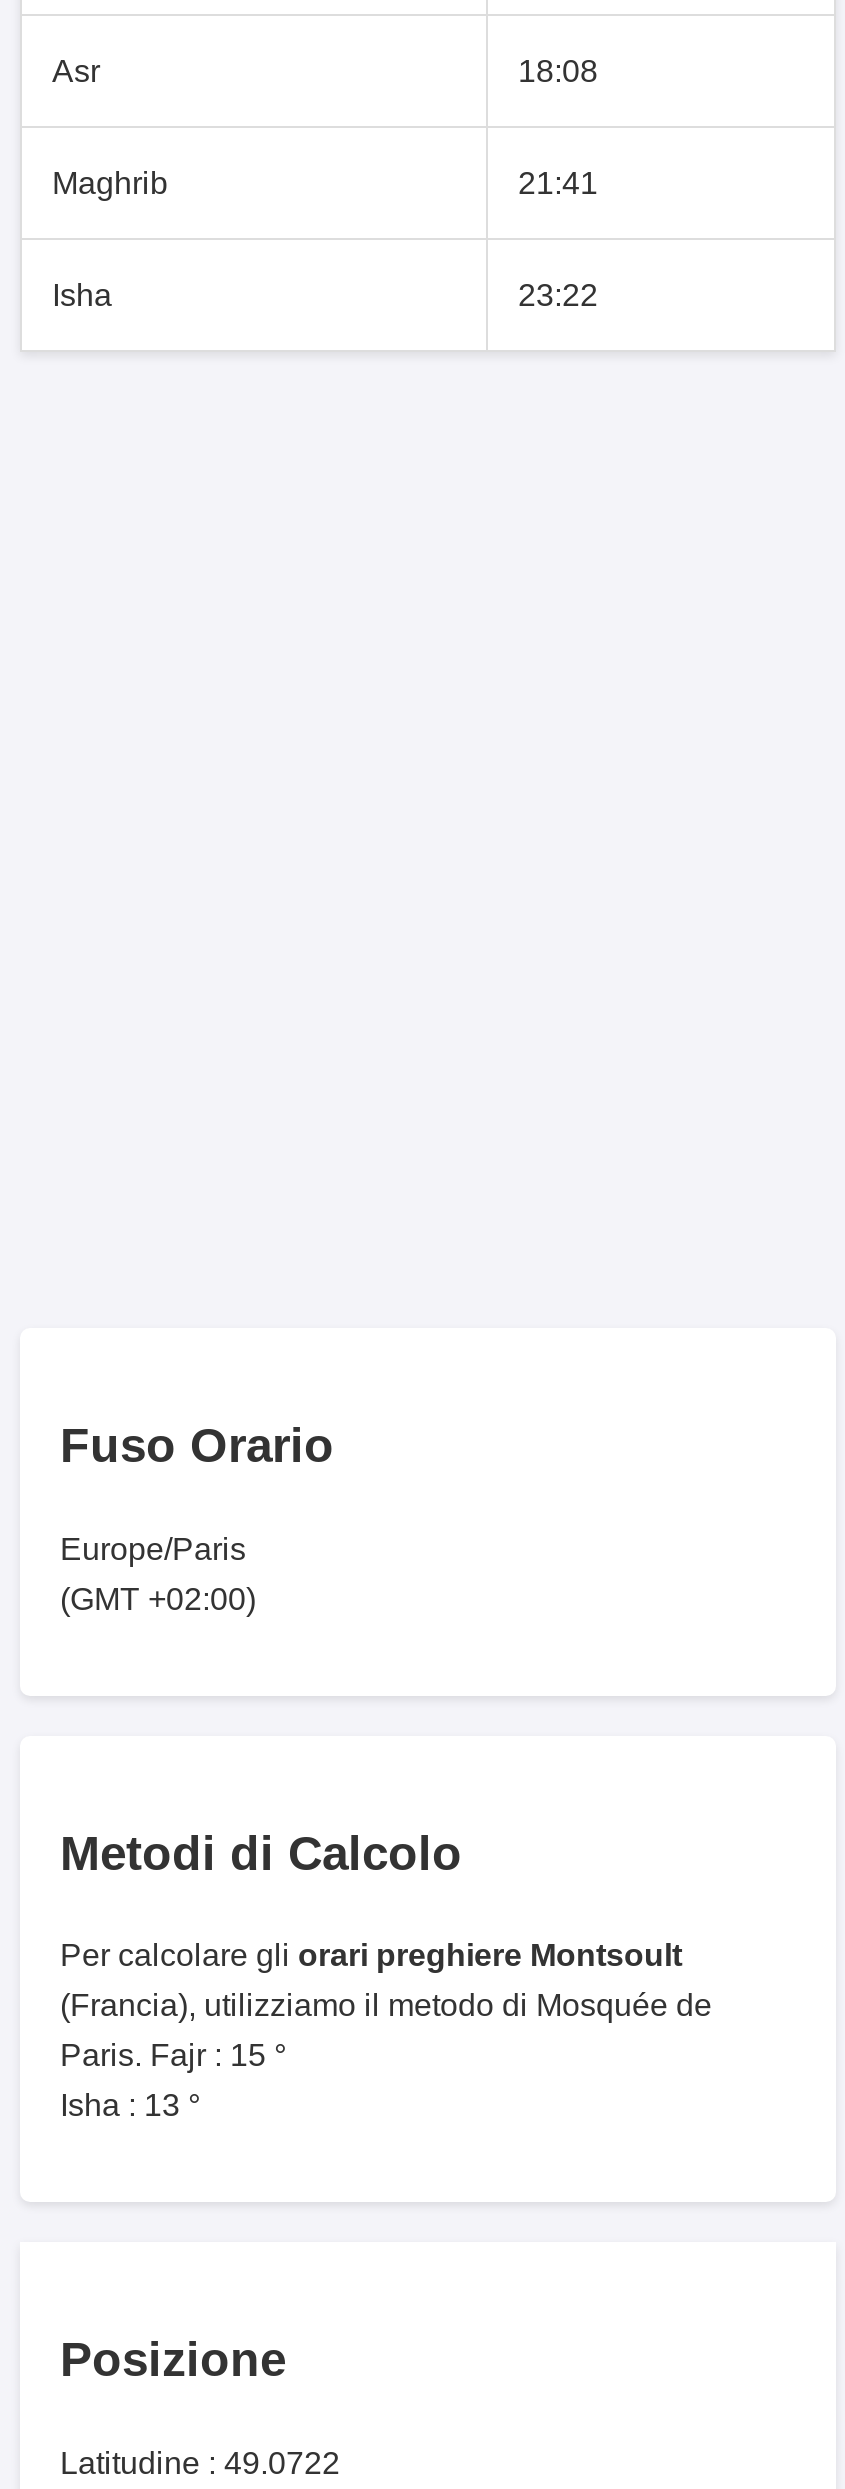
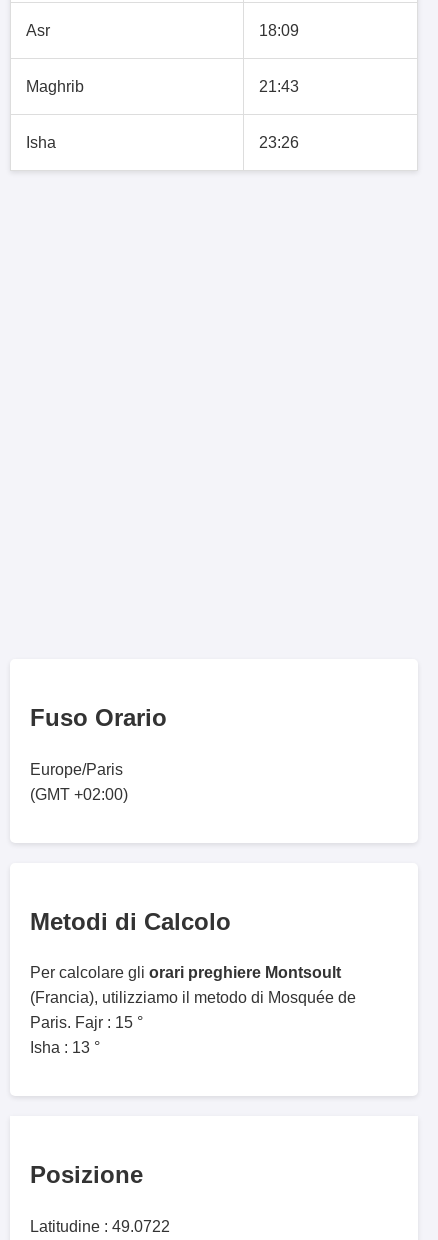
- 18:08
+ 18:09

- 21:41
+ 21:43

- 23:22
+ 23:26
